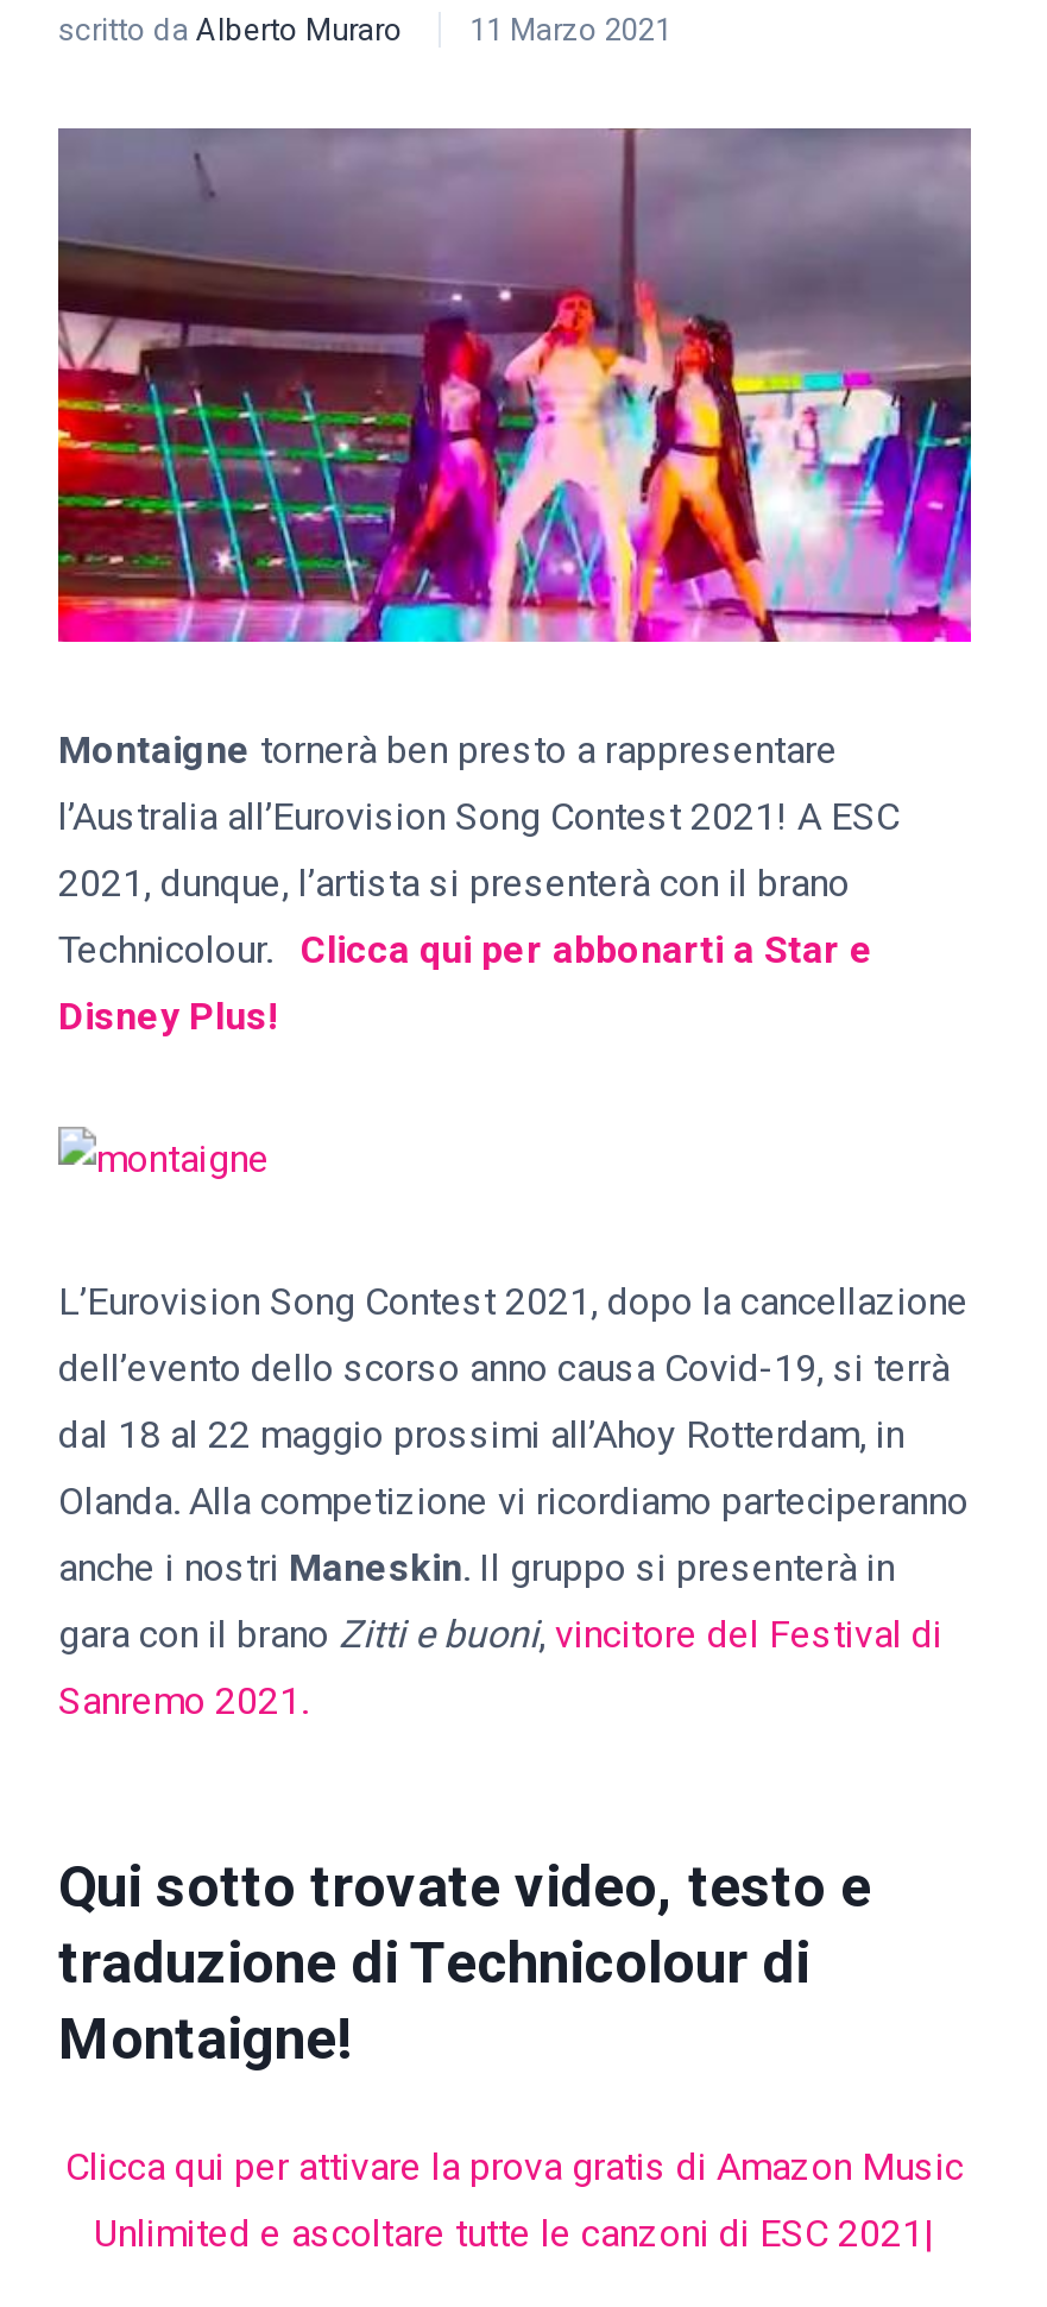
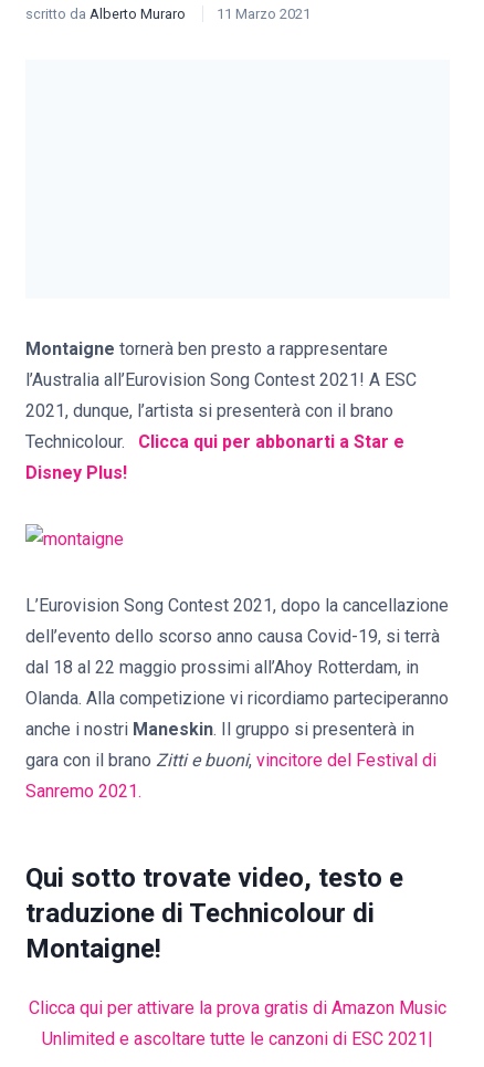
- [image]
